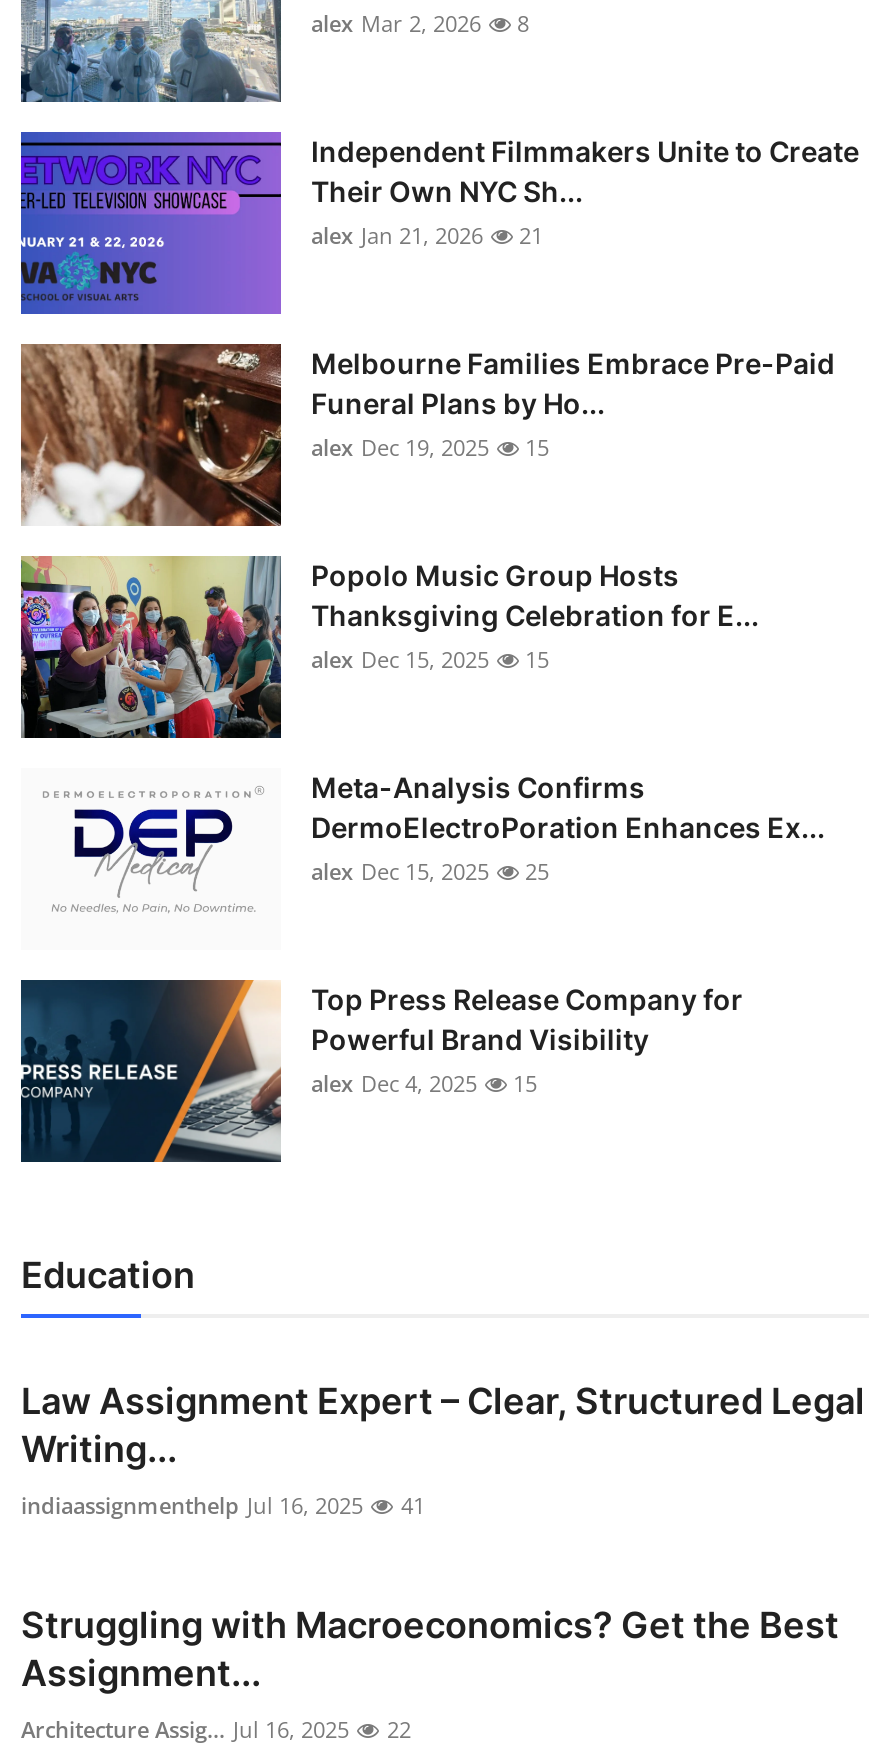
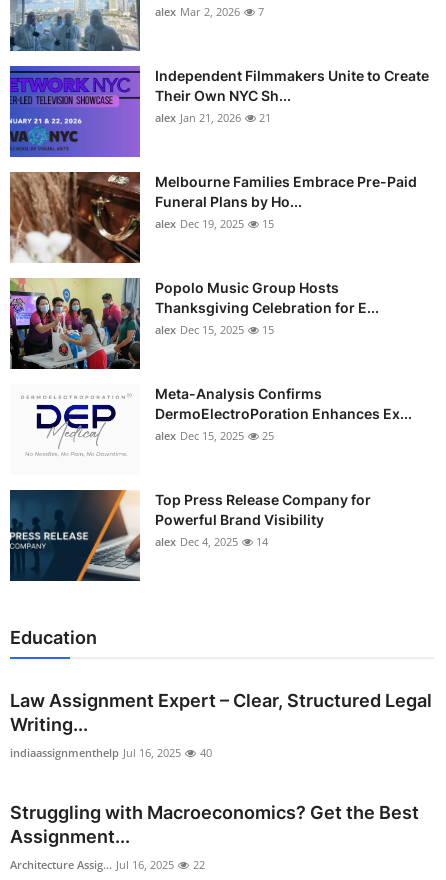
- alex Mar 2, 2026 8
+ alex Mar 2, 2026 7

- alex Dec 4, 2025 15
+ alex Dec 4, 2025 14

- indiaassignmenthelp Jul 16, 2025 41
+ indiaassignmenthelp Jul 16, 2025 40
